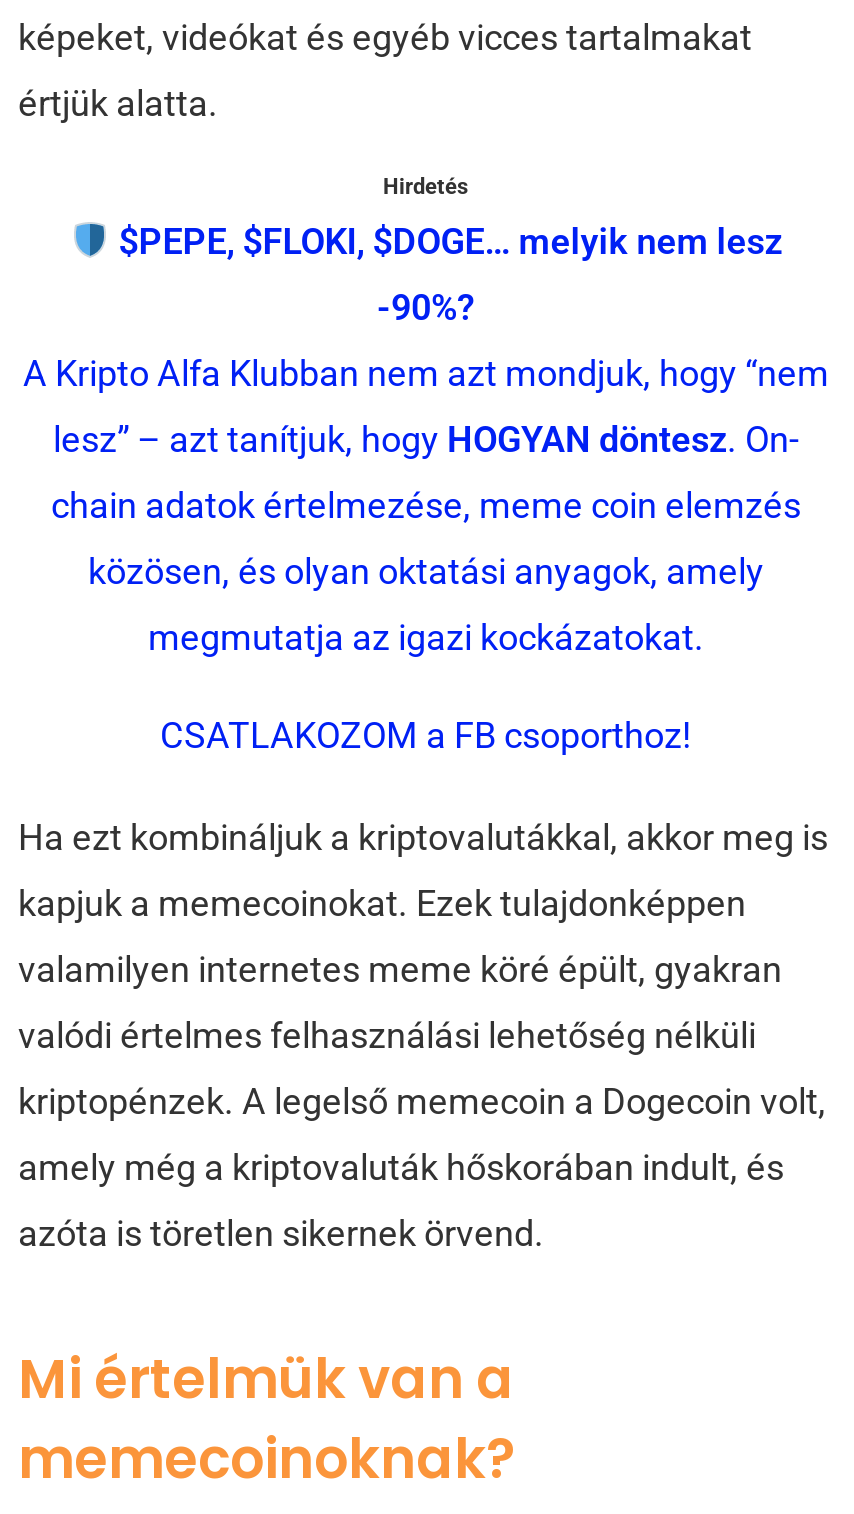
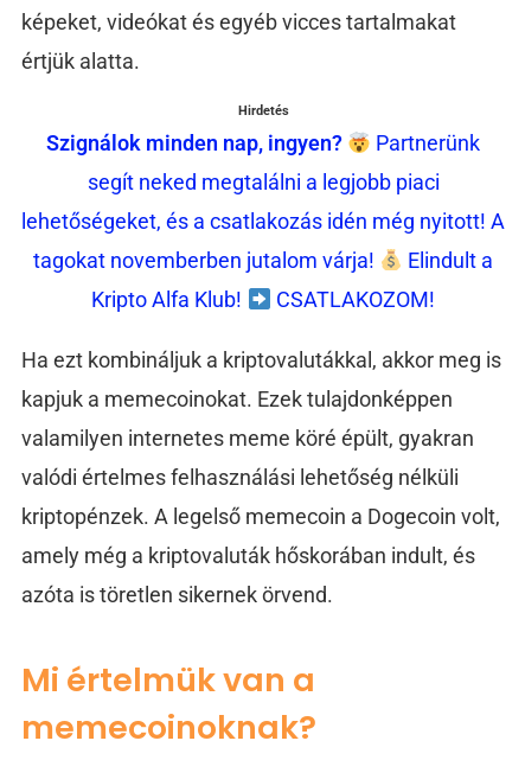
- $PEPE, $FLOKI, $DOGE… melyik nem lesz
- -90%?
- A Kripto Alfa Klubban nem azt mondjuk, hogy “nem
- lesz” – azt tanítjuk, hogy HOGYAN döntesz. On-
- chain adatok értelmezése, meme coin elemzés
- közösen, és olyan oktatási anyagok, amely
- megmutatja az igazi kockázatokat.
- CSATLAKOZOM a FB csoporthoz!
+ Szignálok minden nap, ingyen?
+ Partnerünk
+ segít neked megtalálni a legjobb piaci
+ lehetőségeket, és a csatlakozás idén még nyitott! A
+ tagokat novemberben jutalom várja!
+ Elindult a
+ Kripto Alfa Klub!
+ CSATLAKOZOM!
